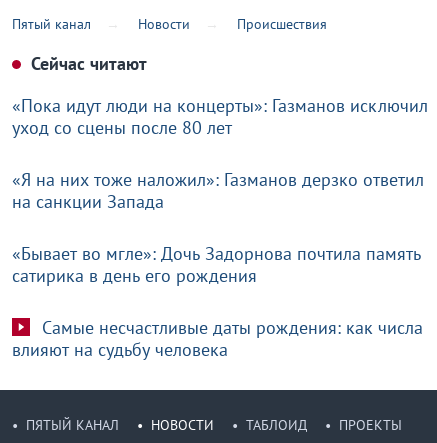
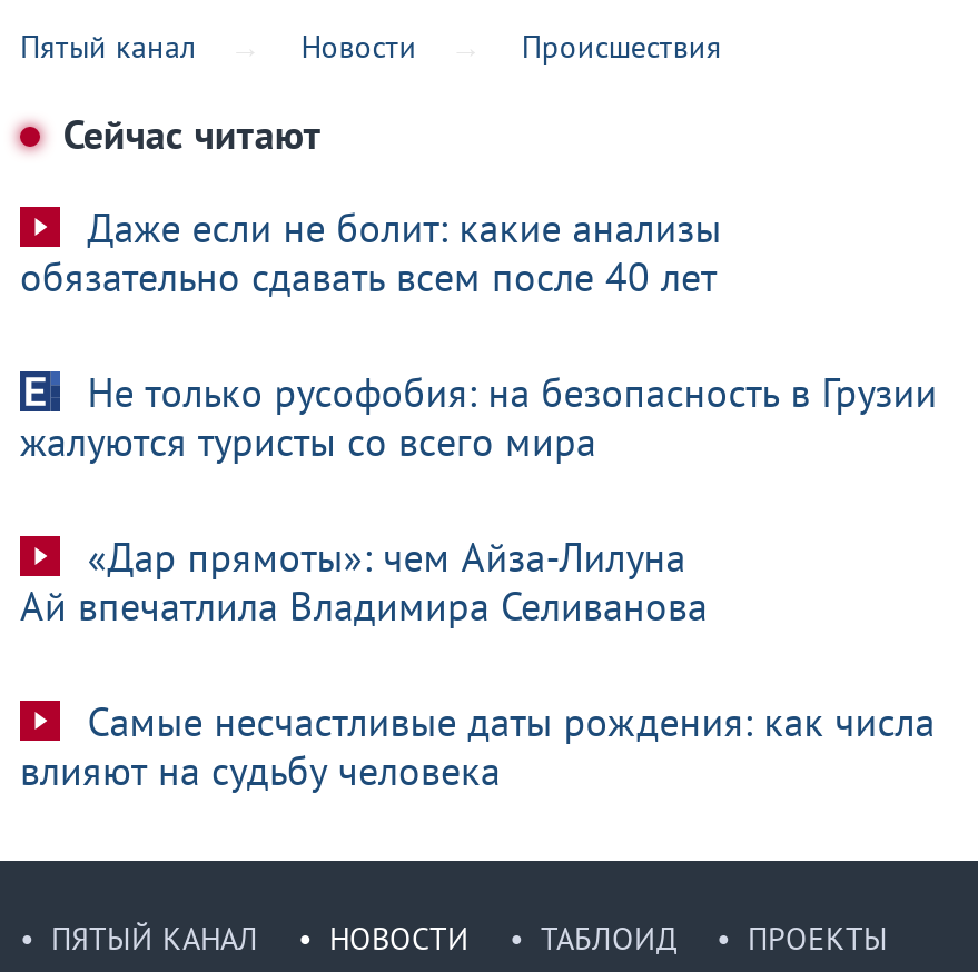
- «Пока идут люди на концерты»: Газманов исключил
- уход со сцены после 80 лет
+ Даже если не болит: какие анализы
+ обязательно сдавать всем после 40 лет

- «Я на них тоже наложил»: Газманов дерзко ответил
- на санкции Запада
+ Не только русофобия: на безопасность в Грузии
+ жалуются туристы со всего мира

- «Бывает во мгле»: Дочь Задорнова почтила память
- сатирика в день его рождения
+ «Дар прямоты»: чем Айза-Лилуна
+ Ай впечатлила Владимира Селиванова
